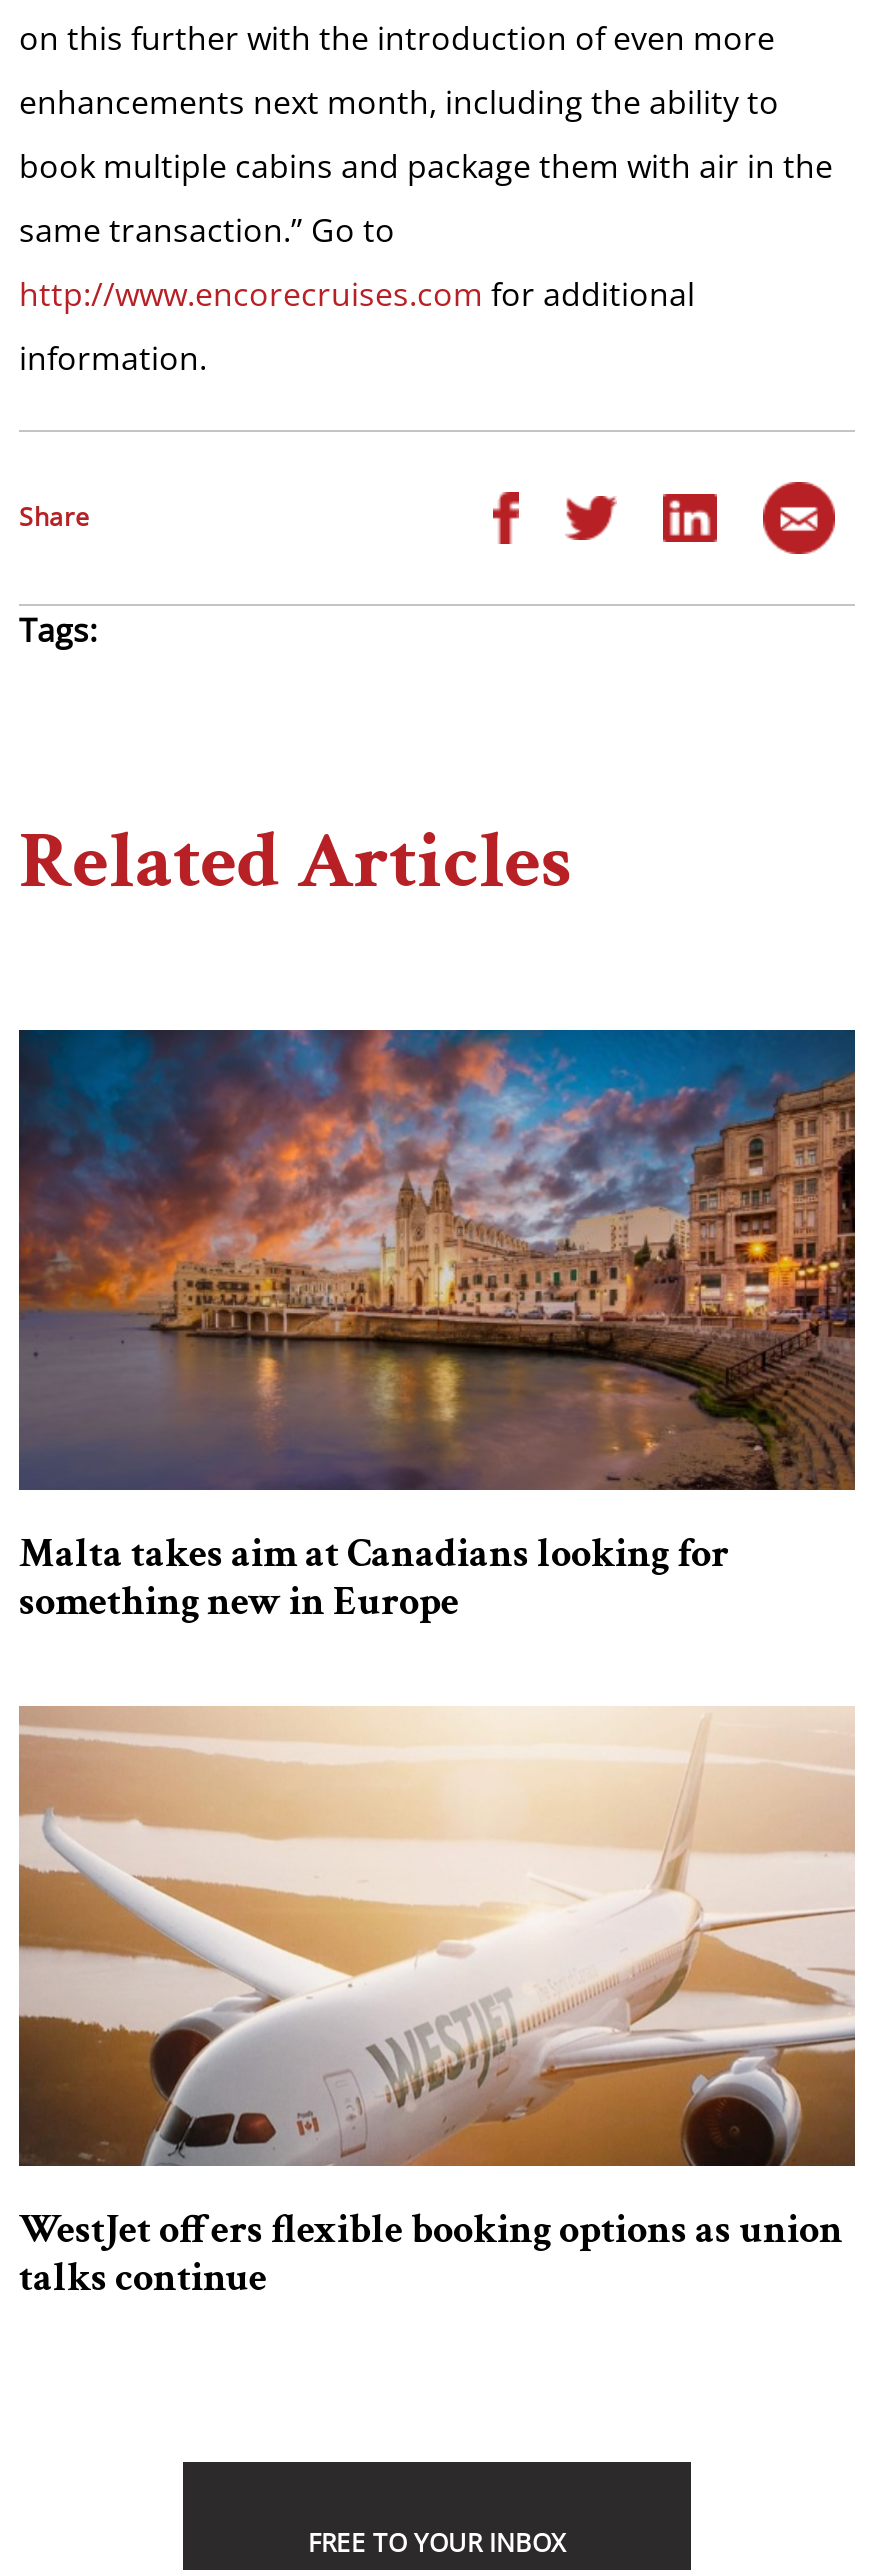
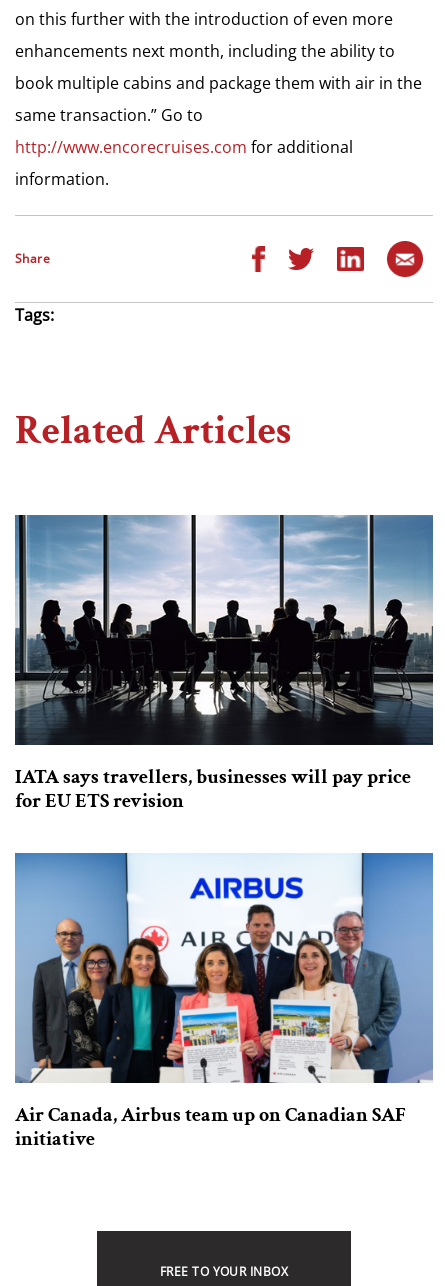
- [image]
- Malta takes aim at Canadians looking for
- something new in Europe
+ [image]
+ IATA says travellers, businesses will pay price
+ for EU ETS revision

- [image]
- WestJet offers flexible booking options as union
- talks continue
+ [image]
+ Air Canada, Airbus team up on Canadian SAF
+ initiative
